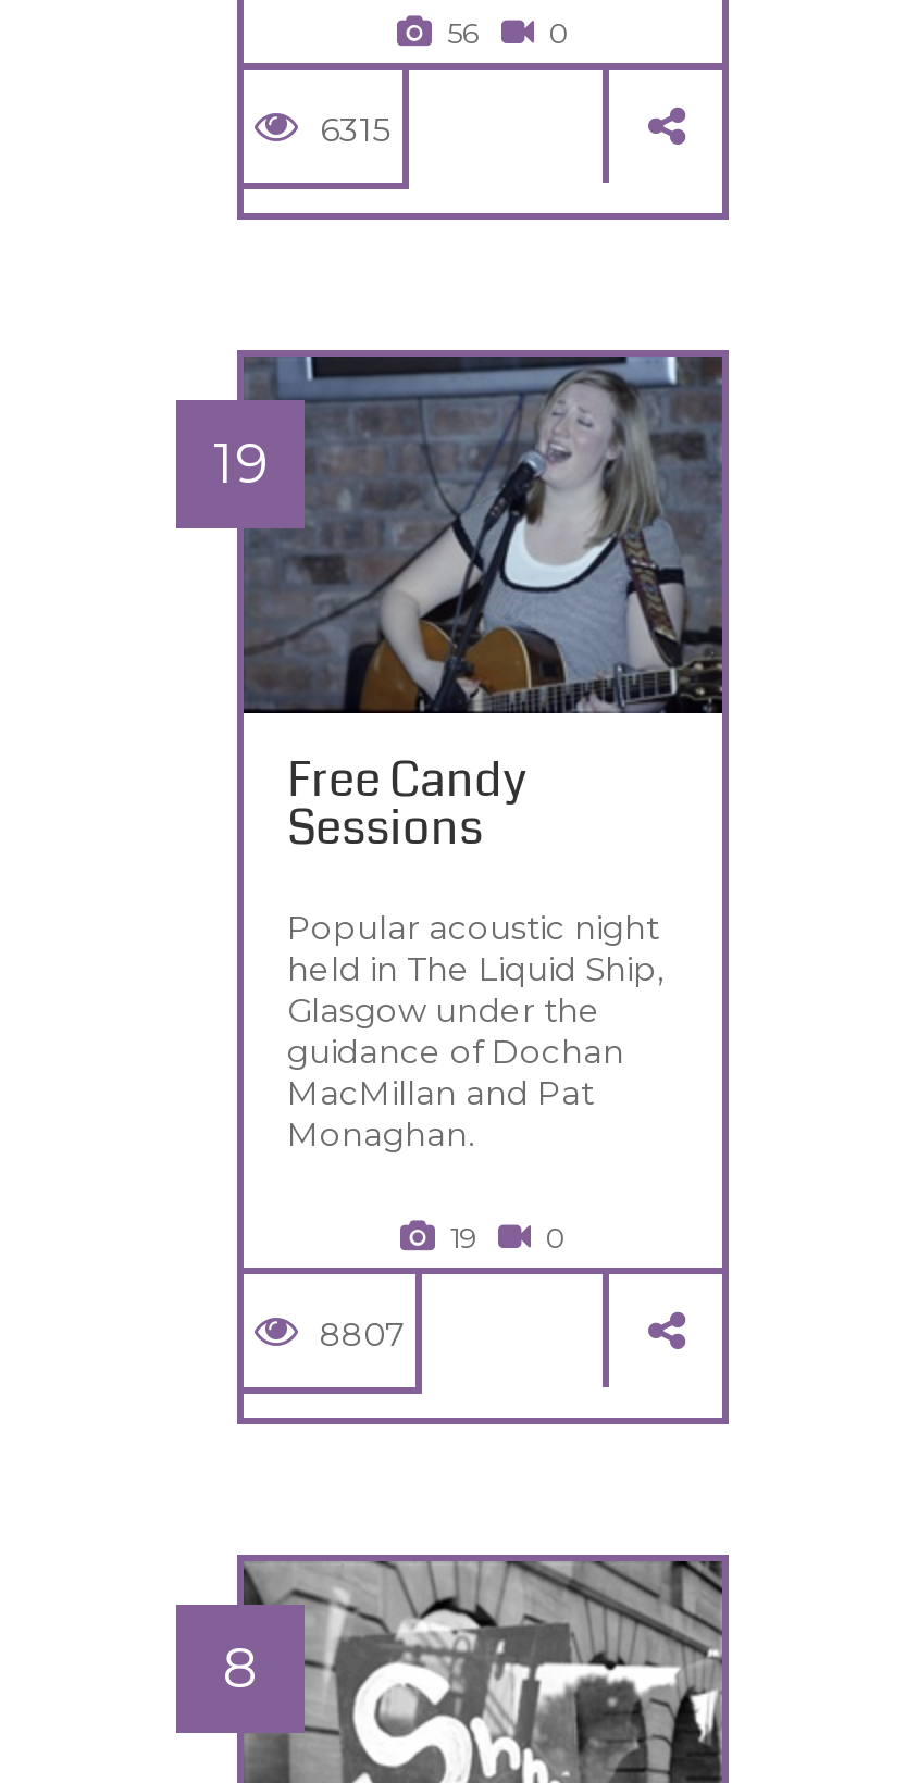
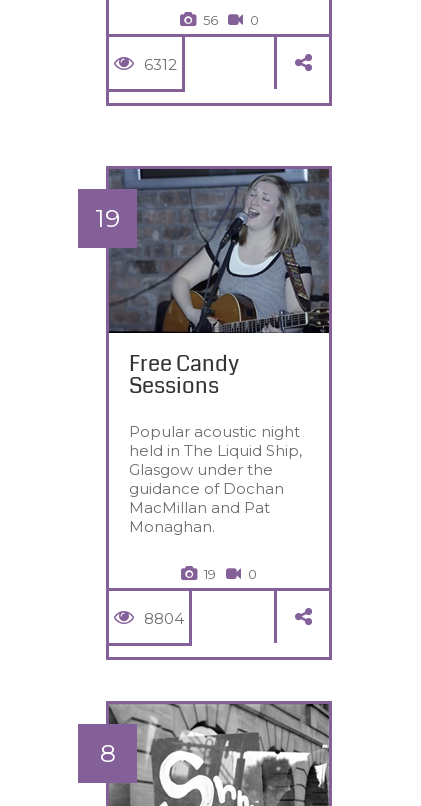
- 6315
+ 6312

- 8807
+ 8804
